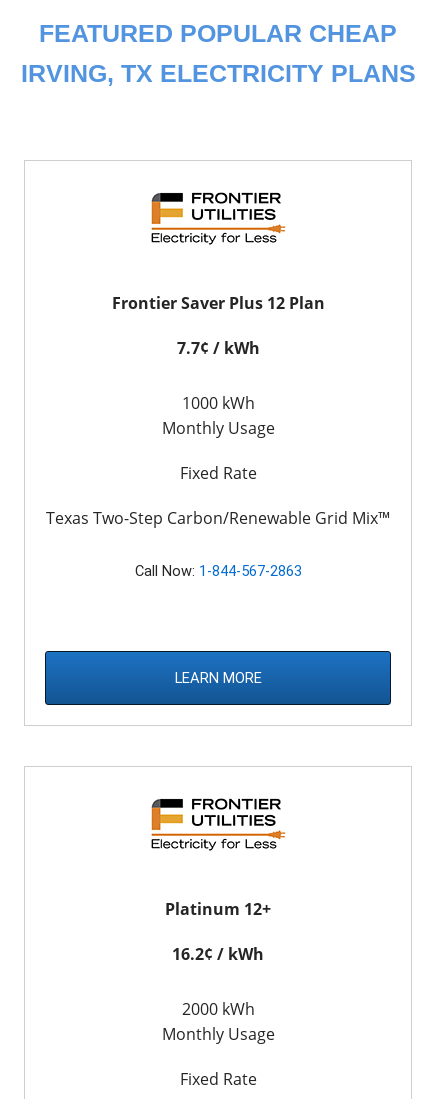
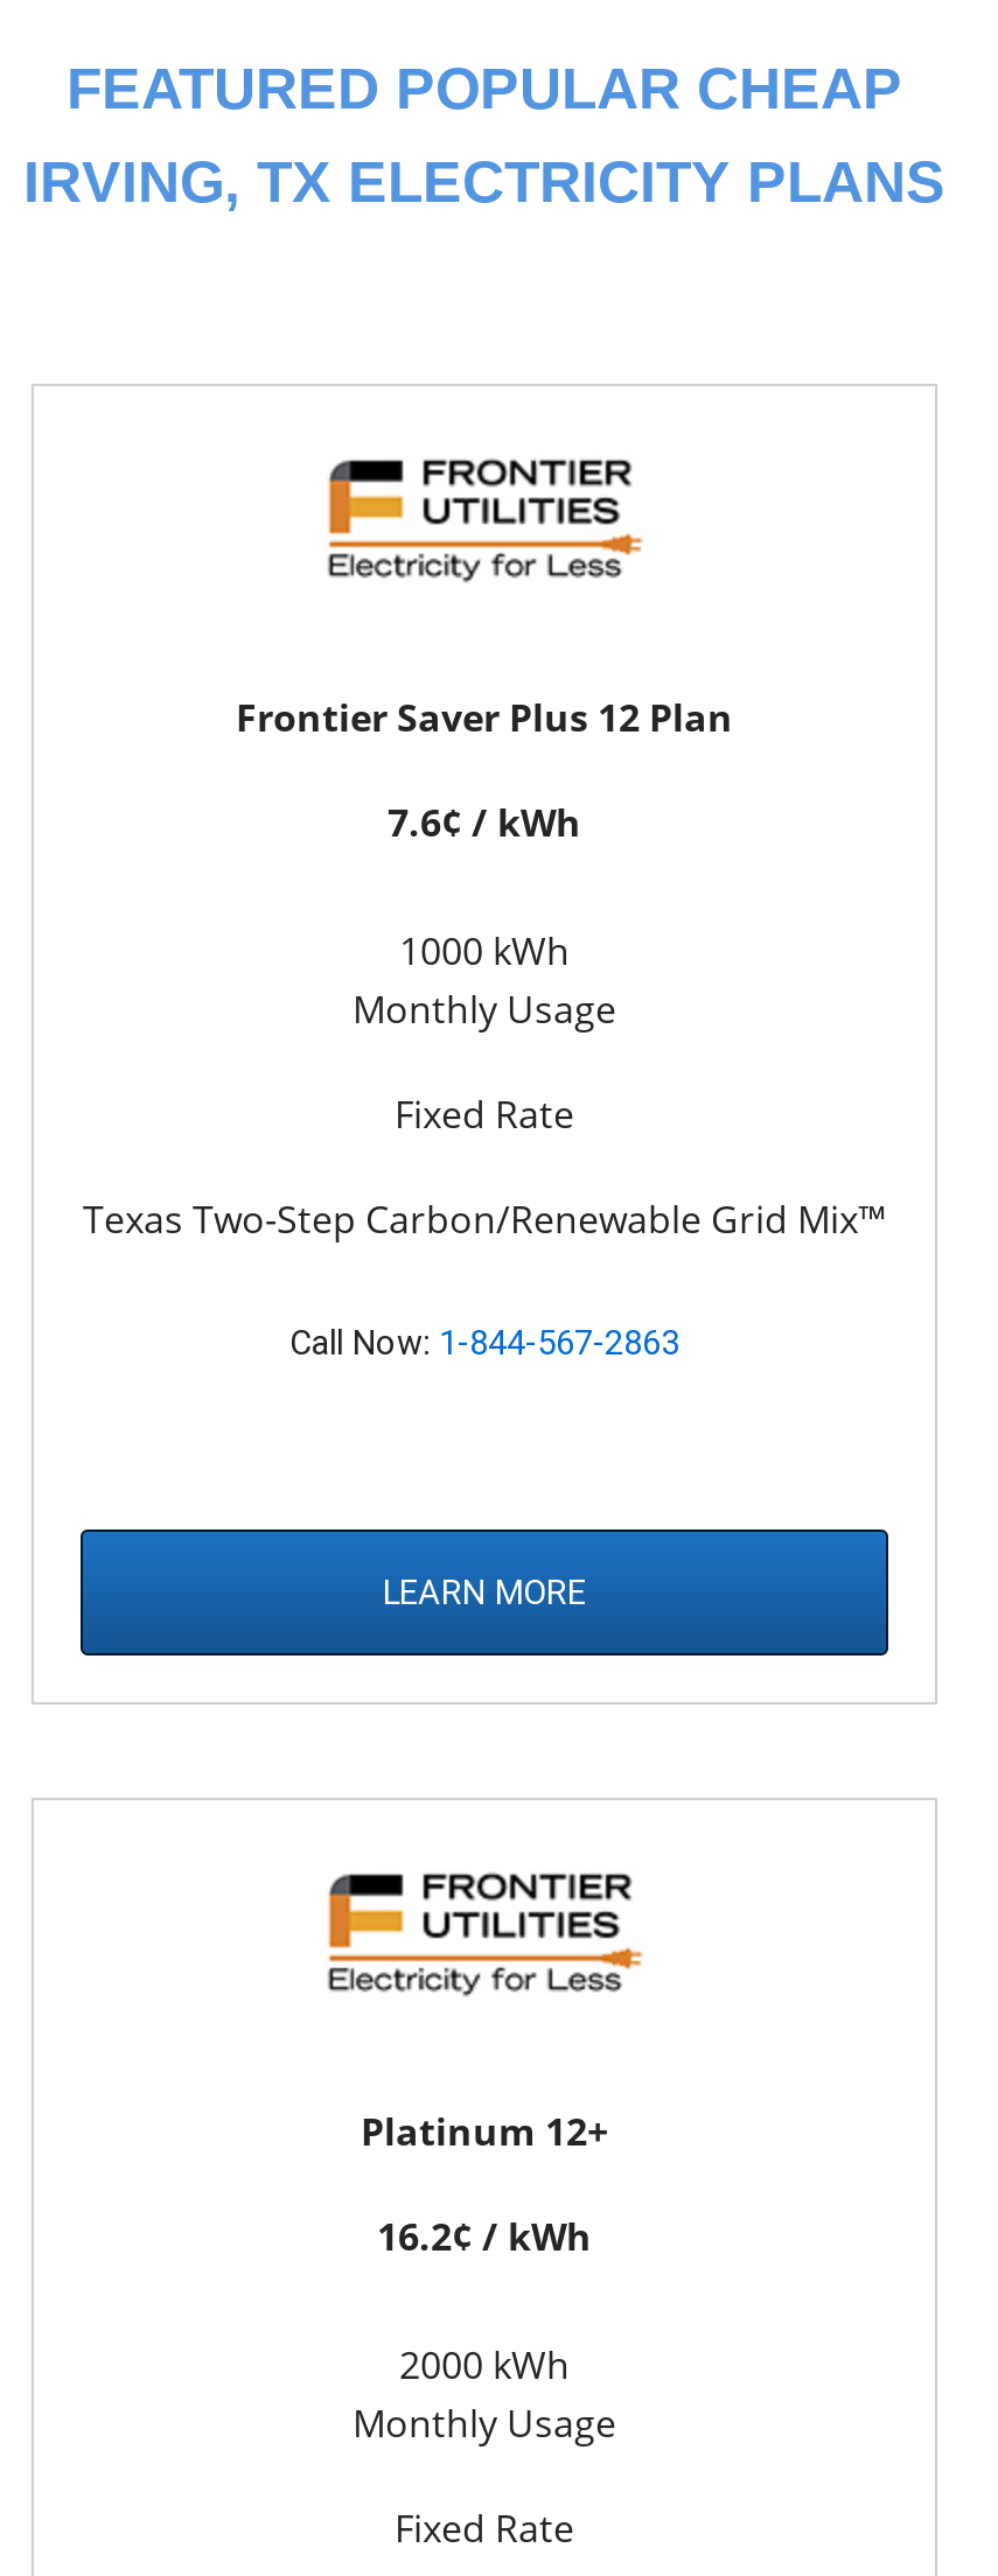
- 7.7¢ / kWh
+ 7.6¢ / kWh
